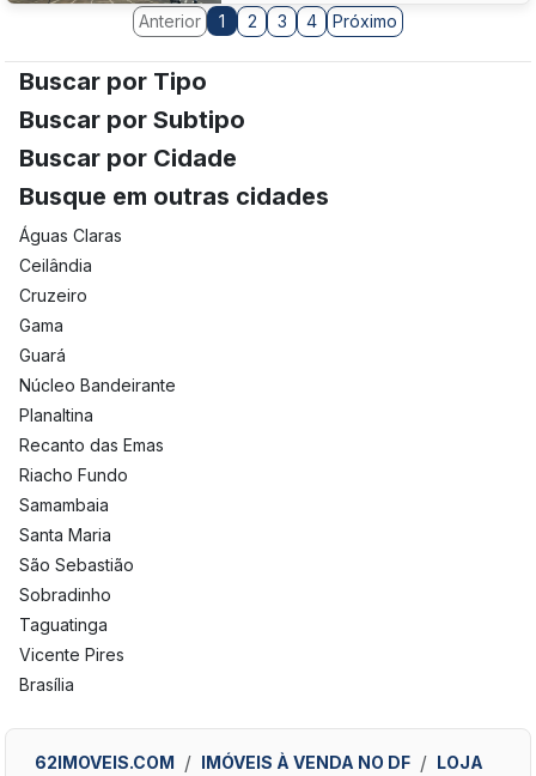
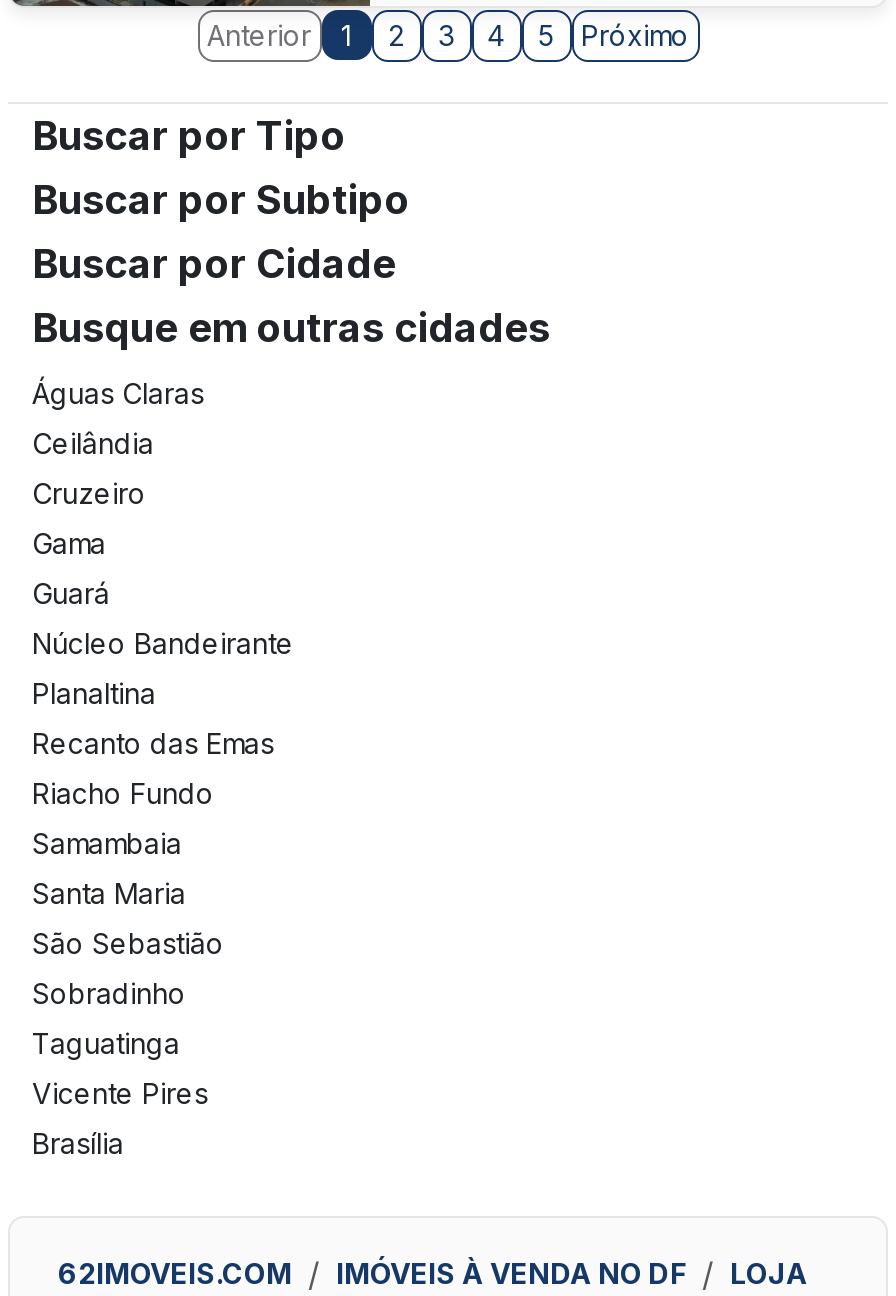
+ 5
